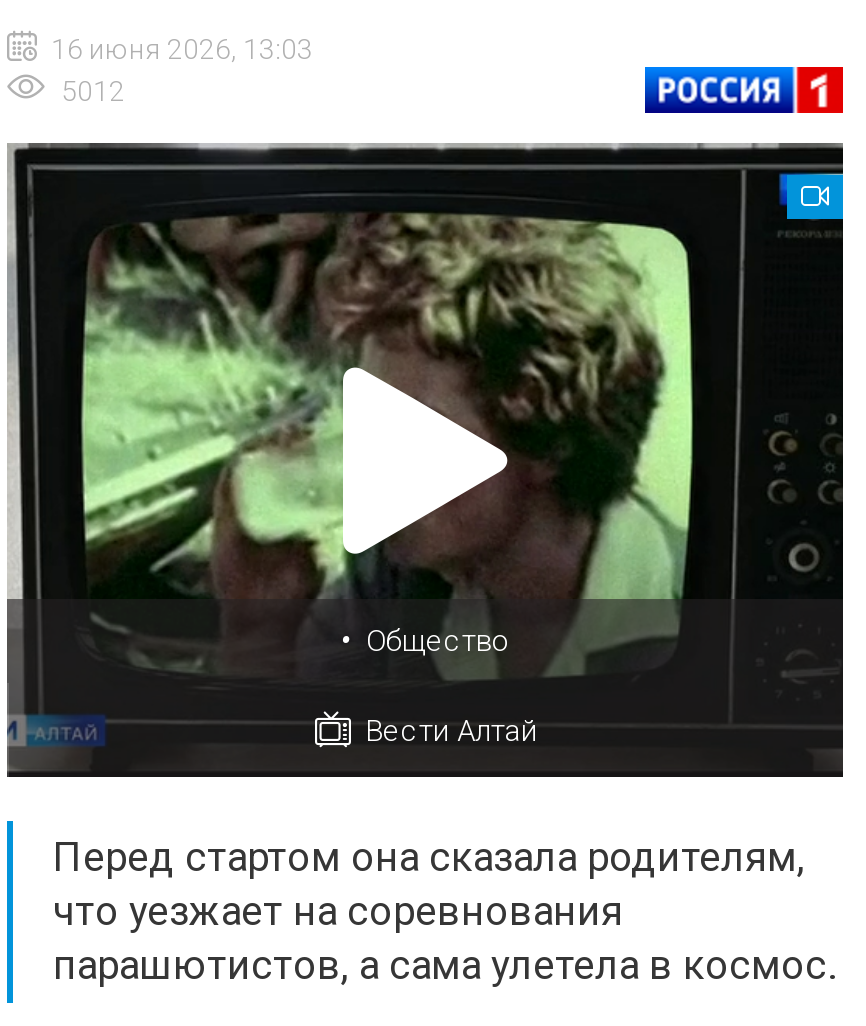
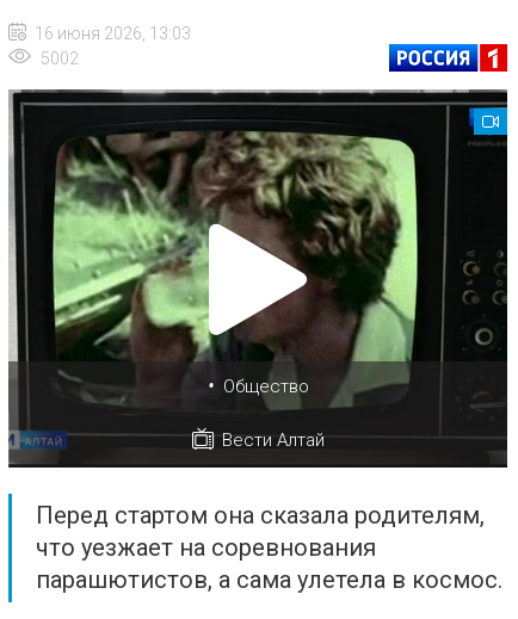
- 5012
+ 5002
